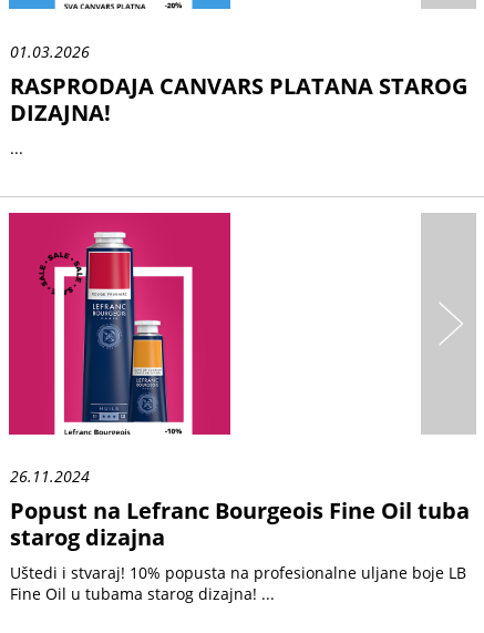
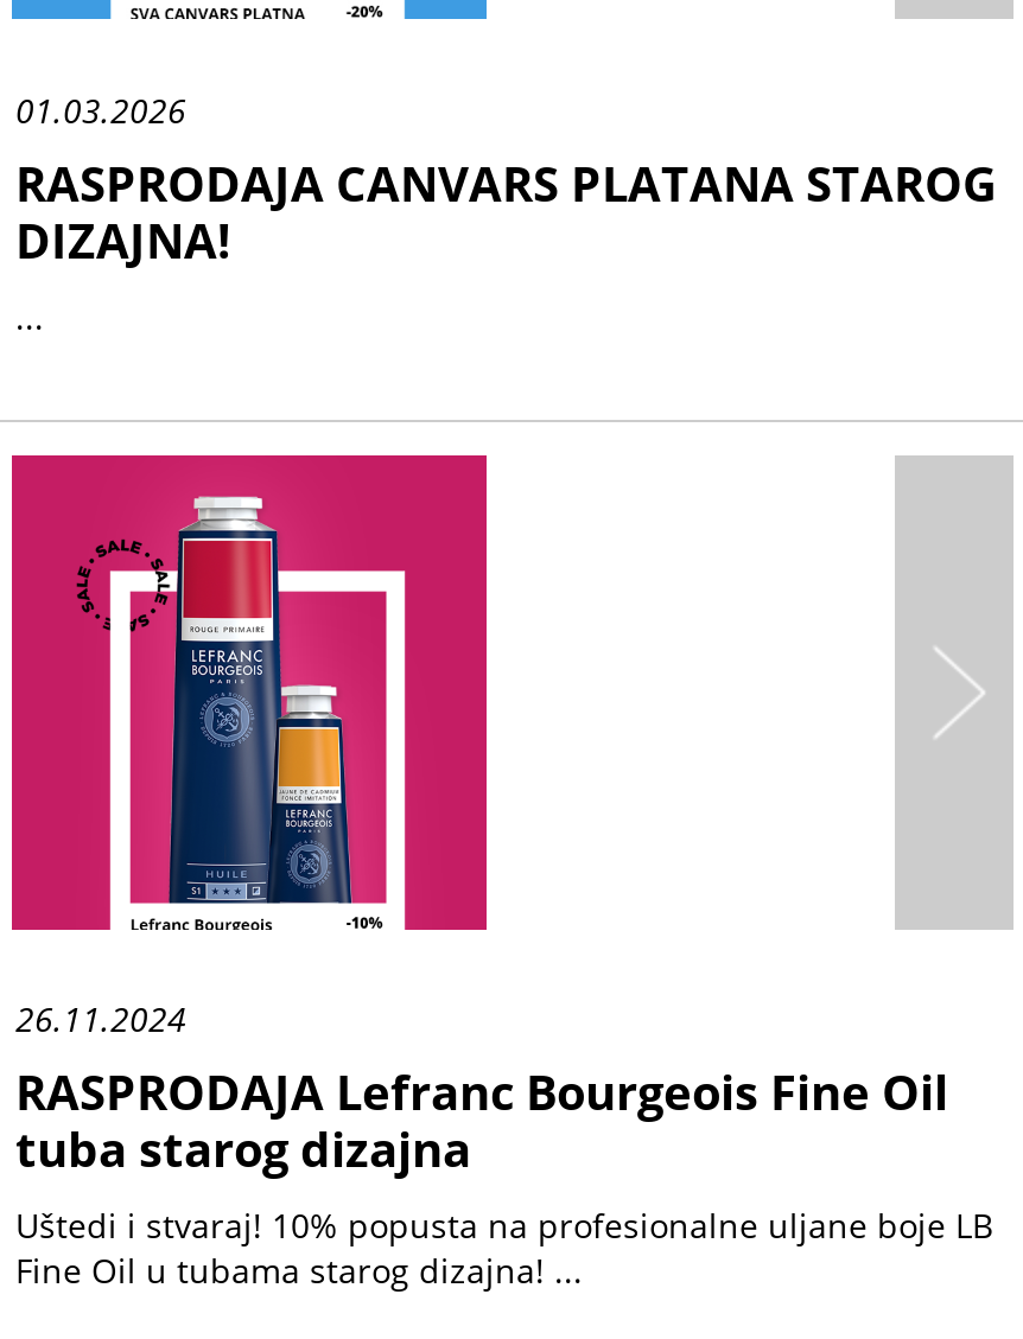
- Popust na Lefranc Bourgeois Fine Oil tuba
- starog dizajna
+ RASPRODAJA Lefranc Bourgeois Fine Oil
+ tuba starog dizajna
